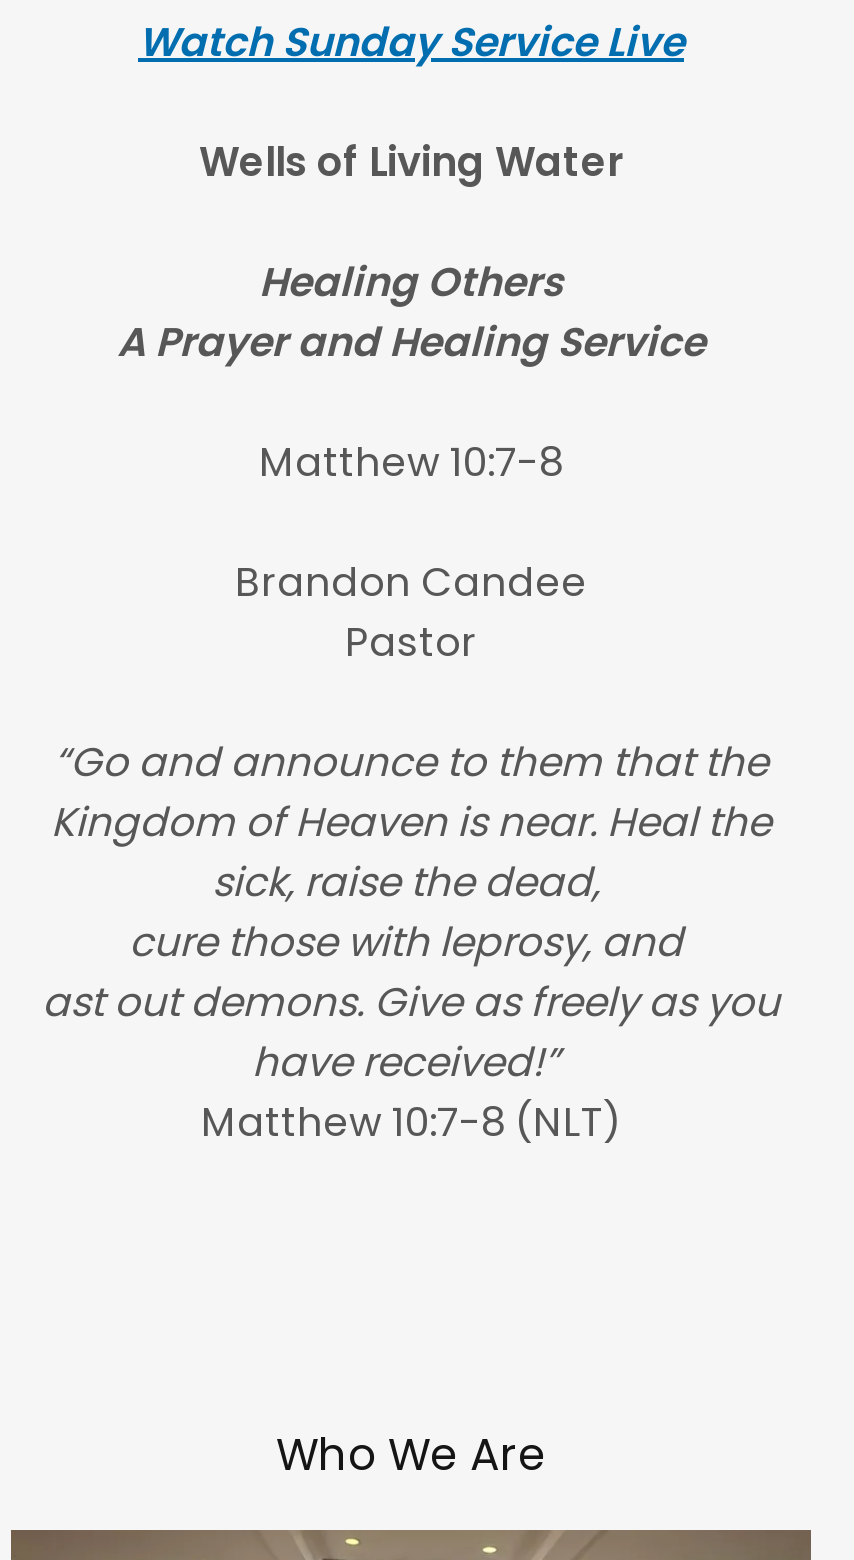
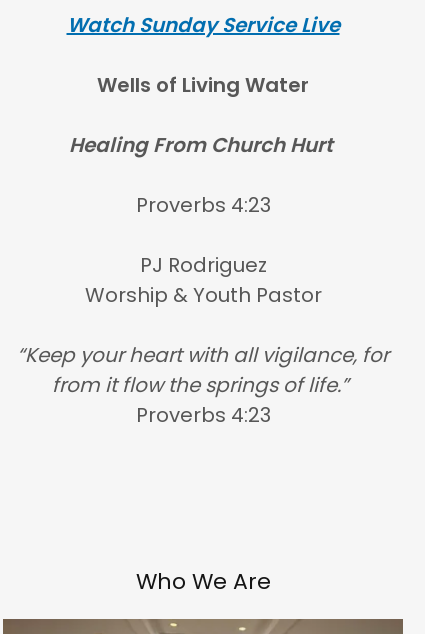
- Healing Others
- A Prayer and Healing Service
+ Healing From Church Hurt

- Matthew 10:7-8
+ Proverbs 4:23

- Brandon Candee
- Pastor
+ PJ Rodriguez
+ Worship & Youth Pastor

- “Go and announce to them that the
- Kingdom of Heaven is near. Heal the
- sick, raise the dead,
- cure those with leprosy, and
- ast out demons. Give as freely as you
- have received!”
- Matthew 10:7-8 (NLT)
+ “Keep your heart with all vigilance, for
+ from it flow the springs of life.”
+ Proverbs 4:23
